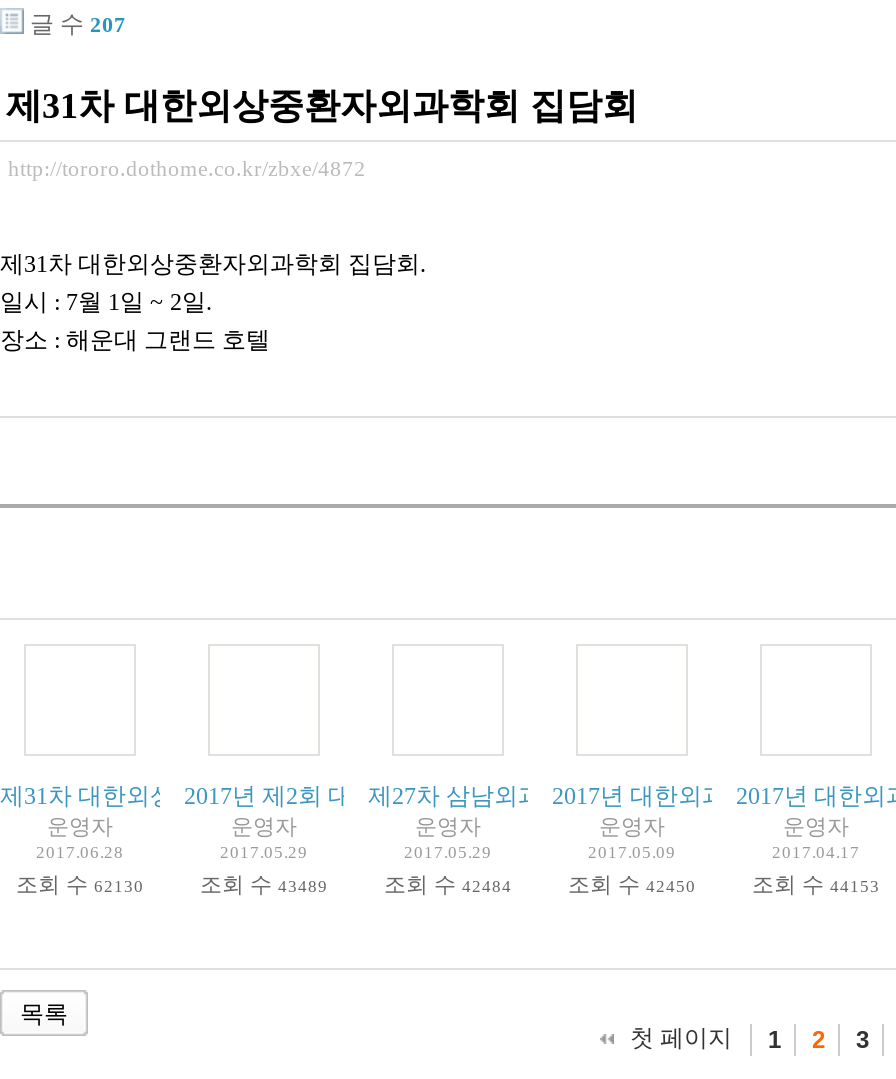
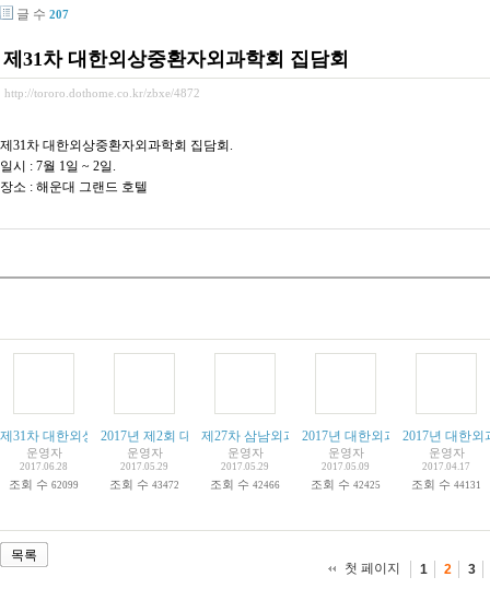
- 조회 수 62130
+ 조회 수 62099

- 조회 수 43489
+ 조회 수 43472

- 조회 수 42484
+ 조회 수 42466

- 조회 수 42450
+ 조회 수 42425

- 조회 수 44153
+ 조회 수 44131
